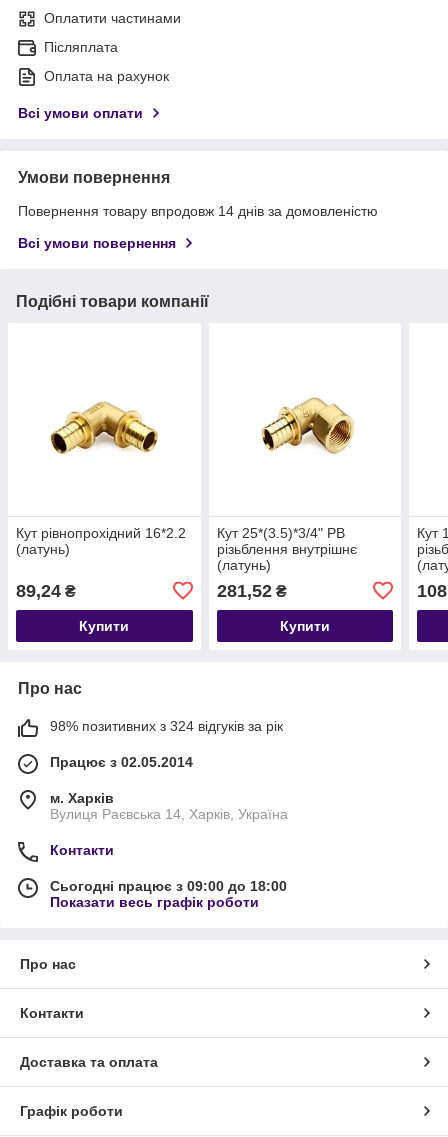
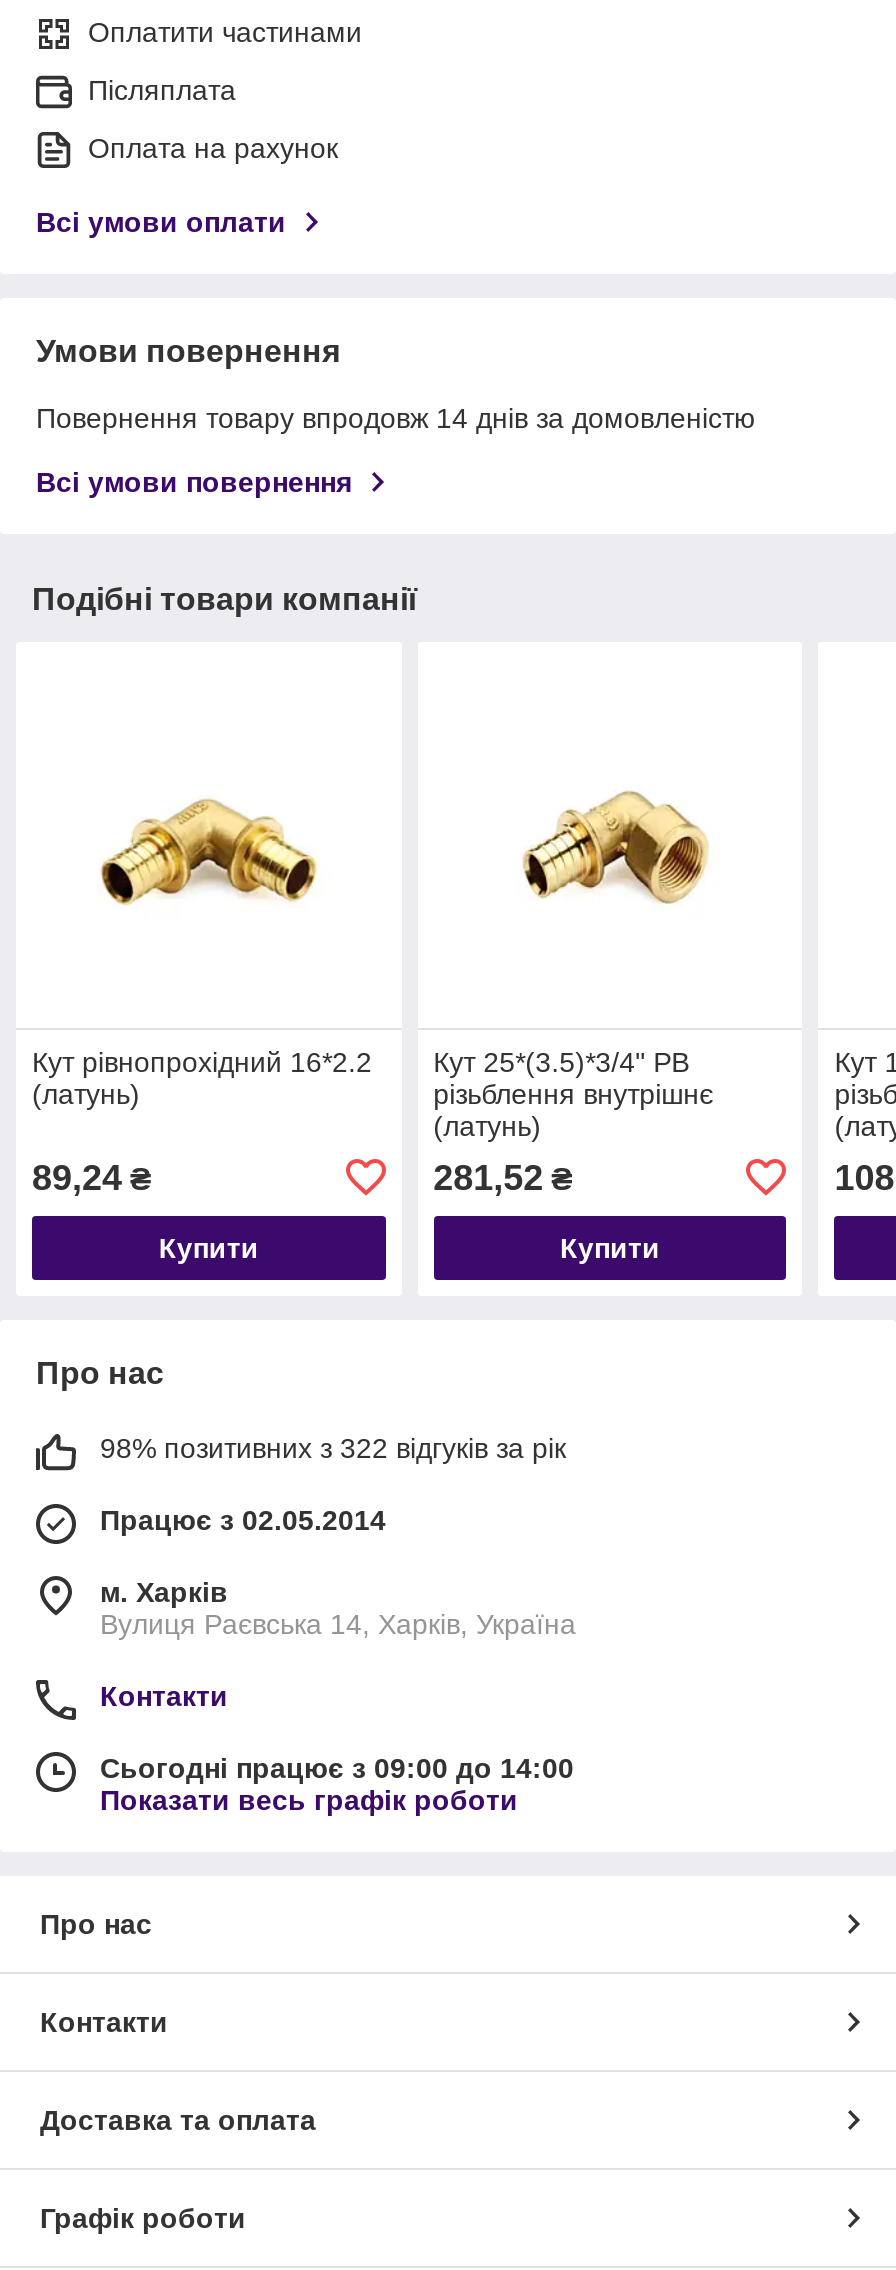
- 98% позитивних з 324 відгуків за рік
+ 98% позитивних з 322 відгуків за рік

- Сьогодні працює з 09:00 до 18:00
+ Сьогодні працює з 09:00 до 14:00
